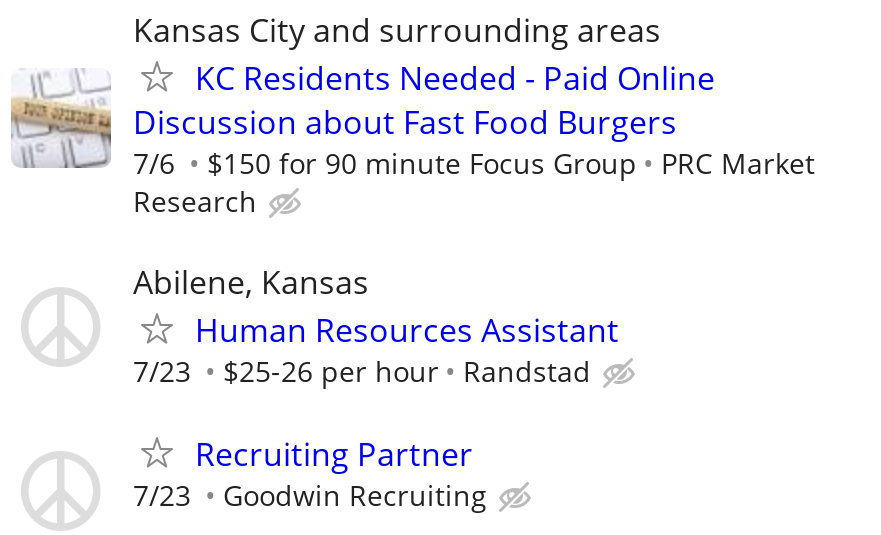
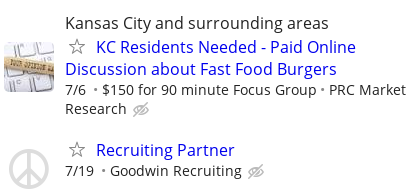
- Abilene, Kansas
- Human Resources Assistant
- 7/23
- $25-26 per hour
- Randstad

- 7/23 Goodwin Recruiting
+ 7/19 Goodwin Recruiting
